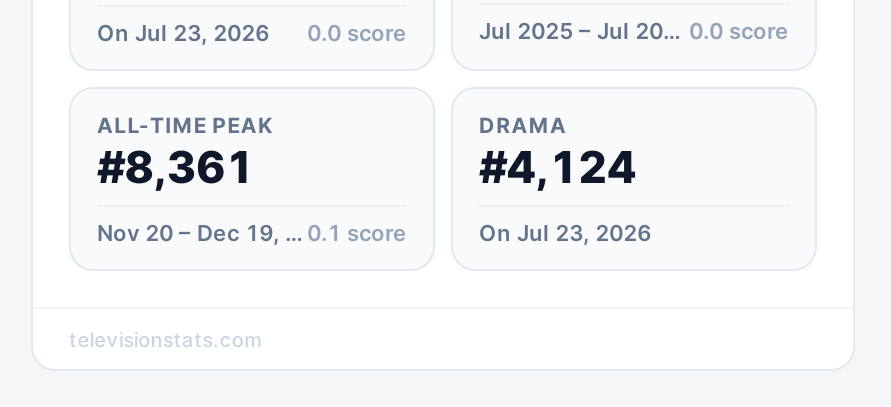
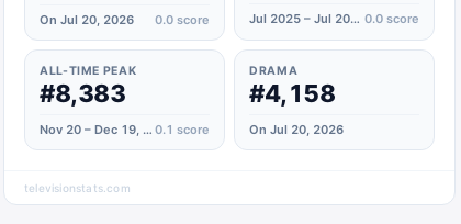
- On Jul 23, 2026 0.0 score
+ On Jul 20, 2026 0.0 score

- #8,361
+ #8,383

- #4,124
+ #4,158

- On Jul 23, 2026
+ On Jul 20, 2026
